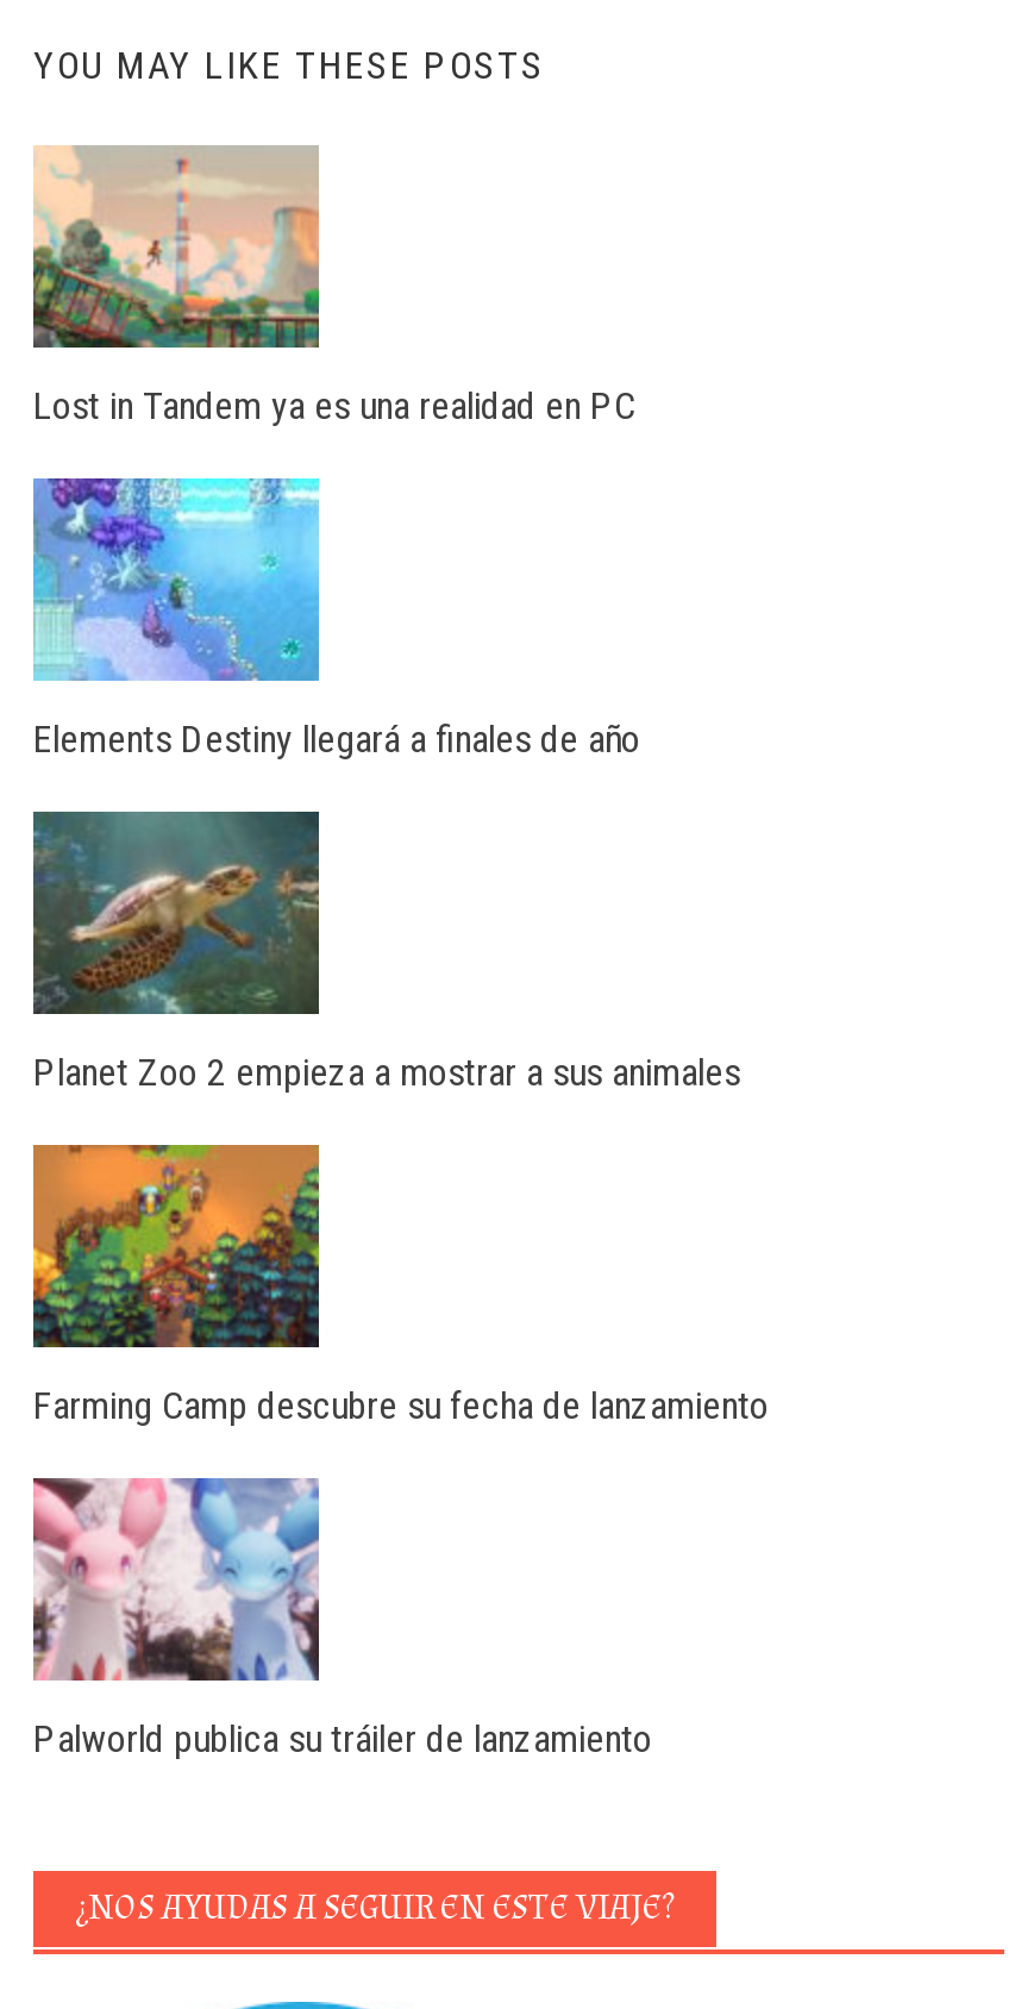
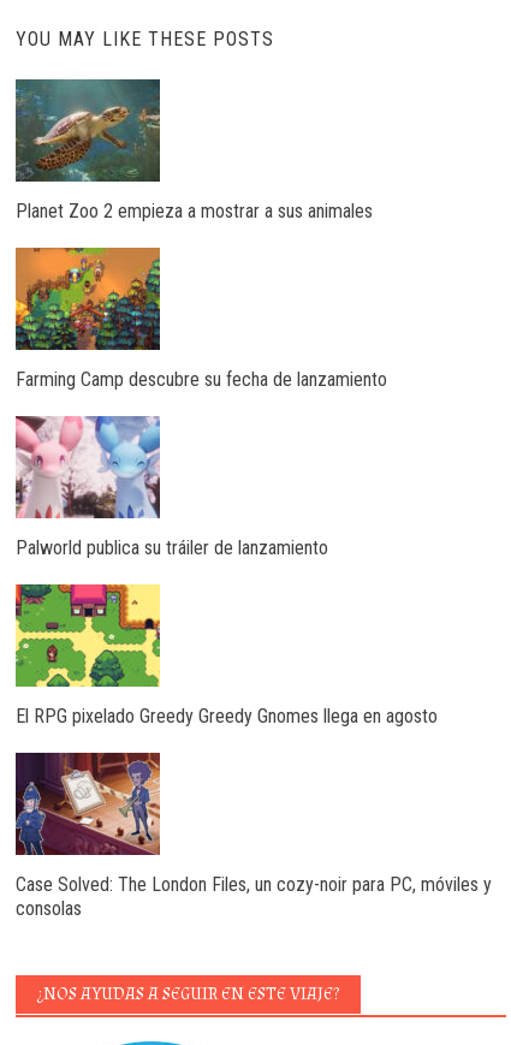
- [image]
- Lost in Tandem ya es una realidad en PC

- [image]
- Elements Destiny llegará a finales de año

moved up: [image] | Planet Zoo 2 empieza a mostrar a sus animales | Farming Camp descubre su fecha de lanzamiento | Palworld publica su tráiler de lanzamiento

+ [image]
+ El RPG pixelado Greedy Greedy Gnomes llega en agosto

+ [image]
+ Case Solved: The London Files, un cozy-noir para PC, móviles y
+ consolas
